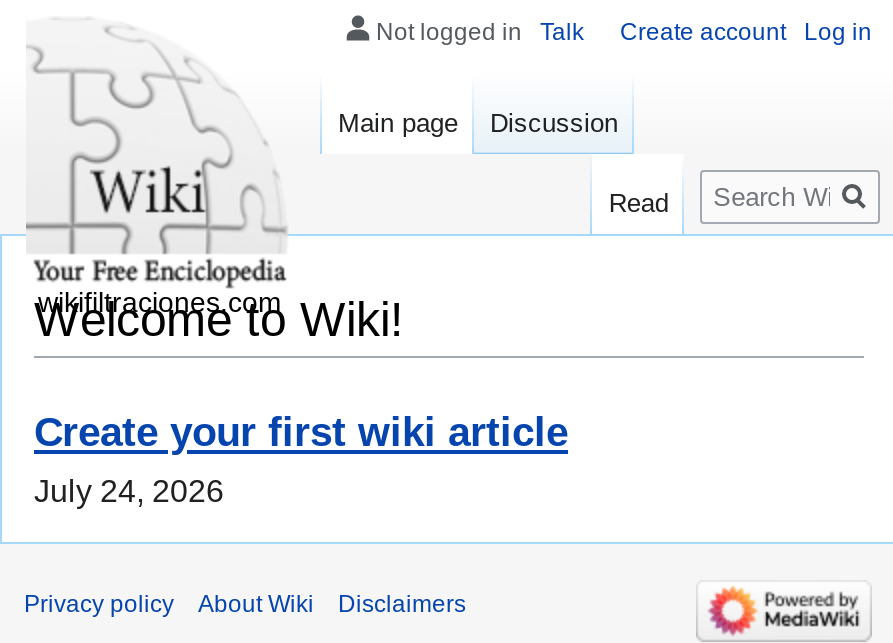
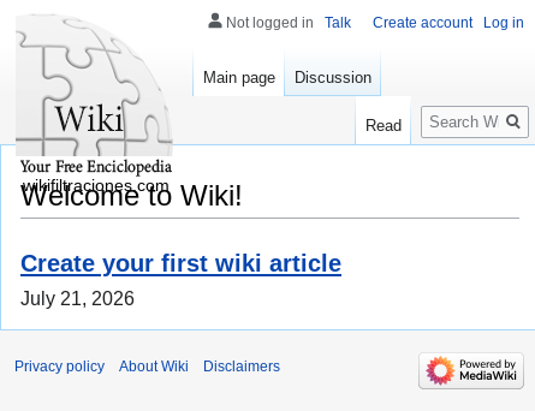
- July 24, 2026
+ July 21, 2026
